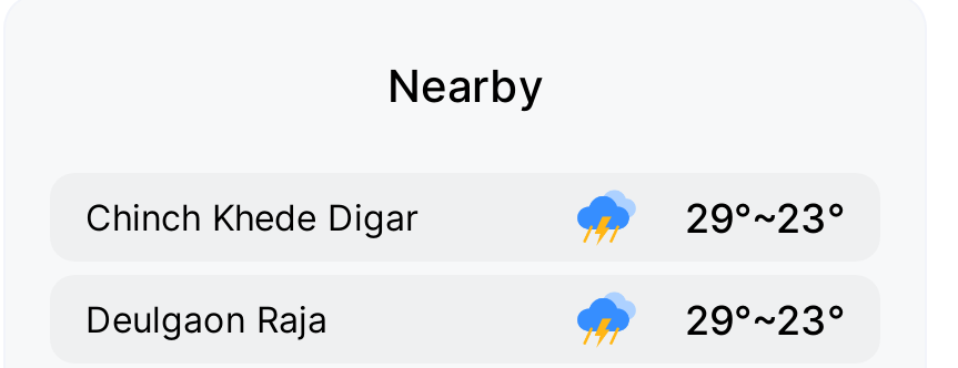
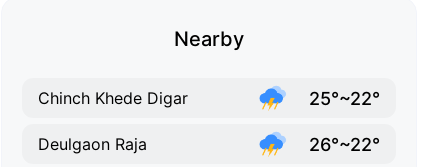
- 29°~23°
+ 25°~22°

- 29°~23°
+ 26°~22°
